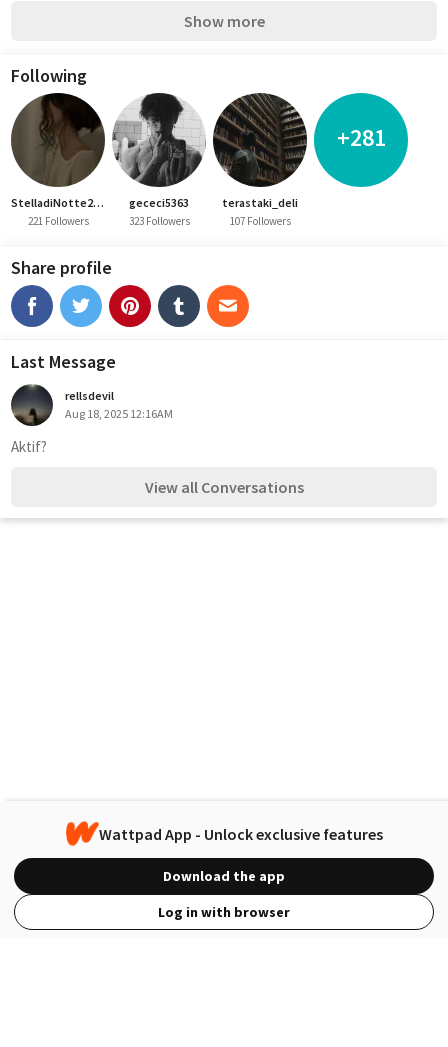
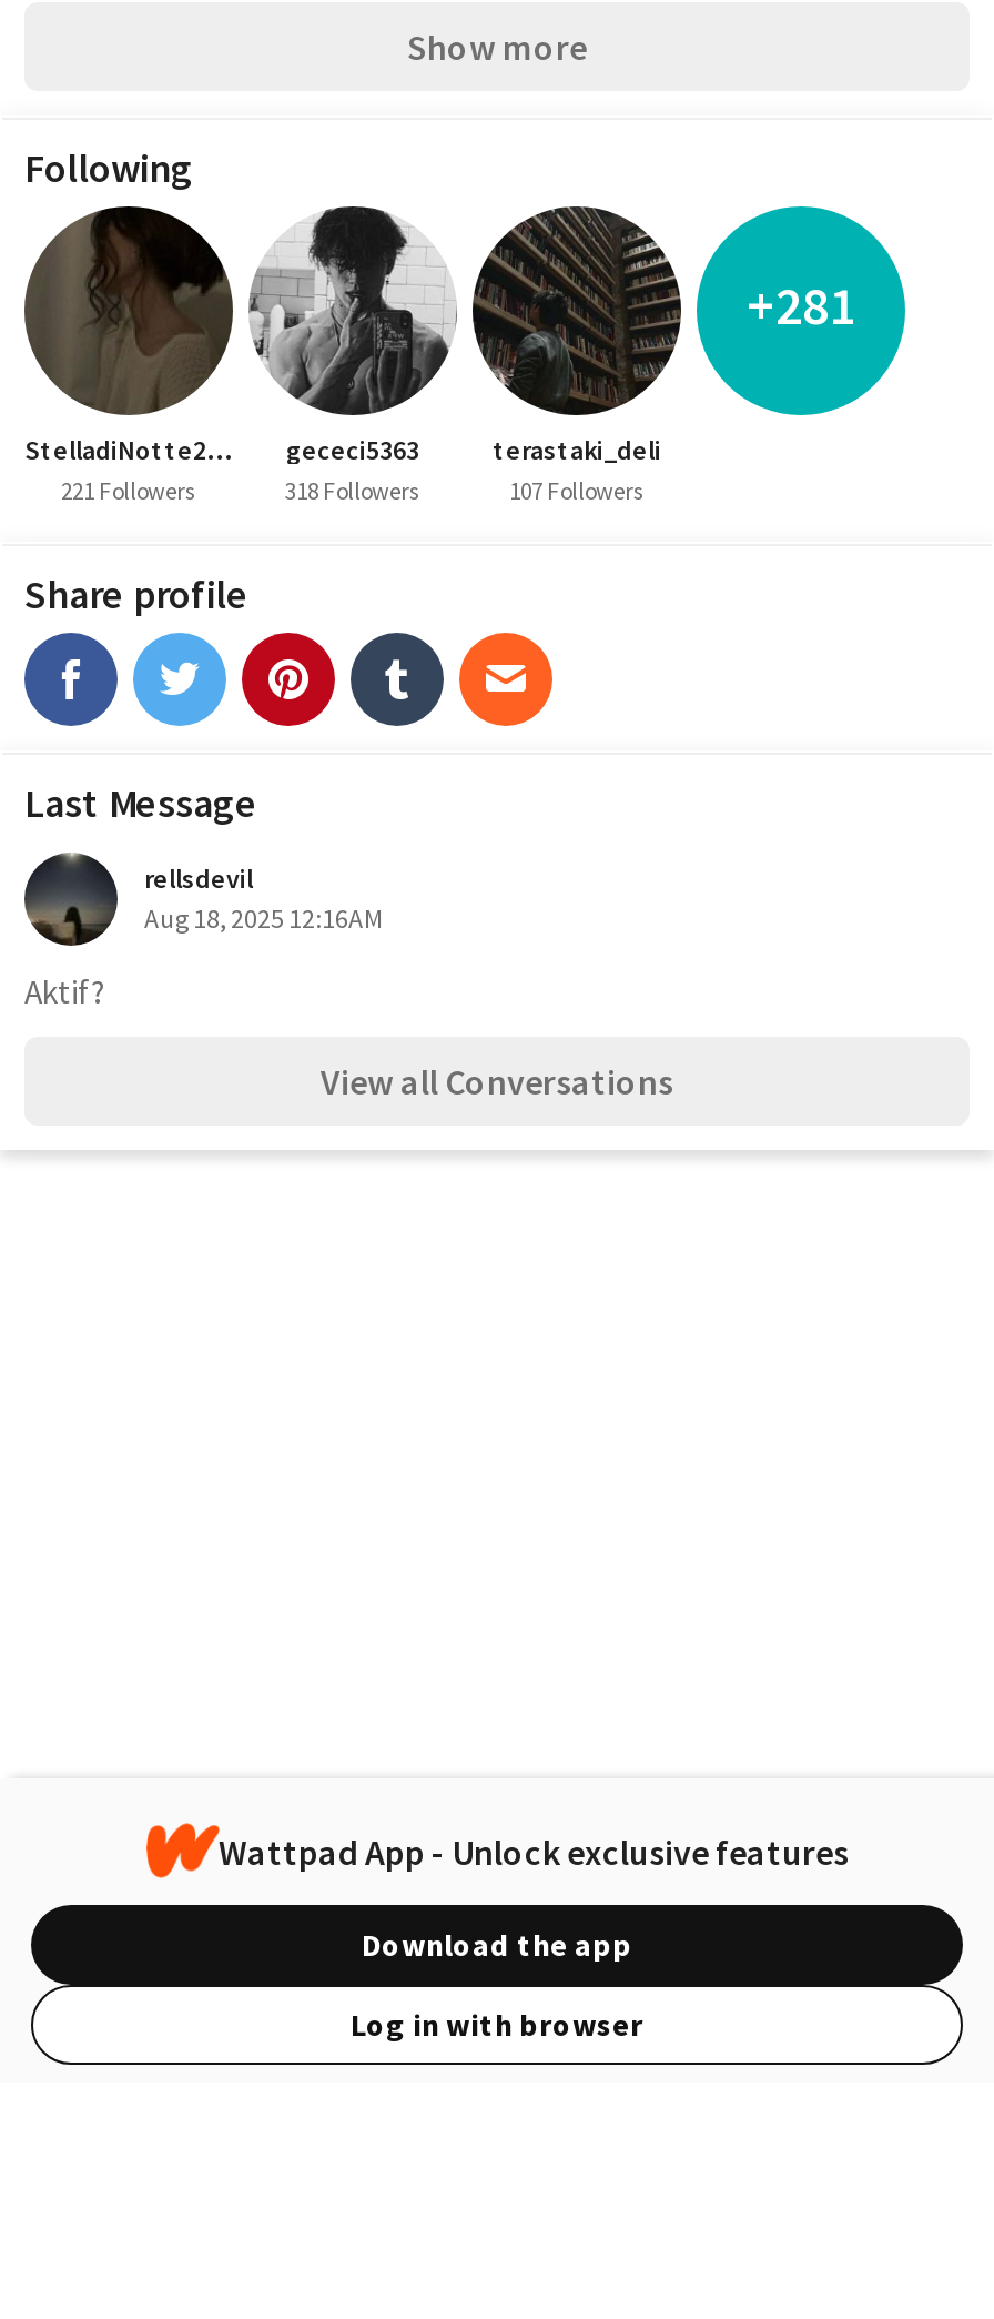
- 323 Followers
+ 318 Followers
